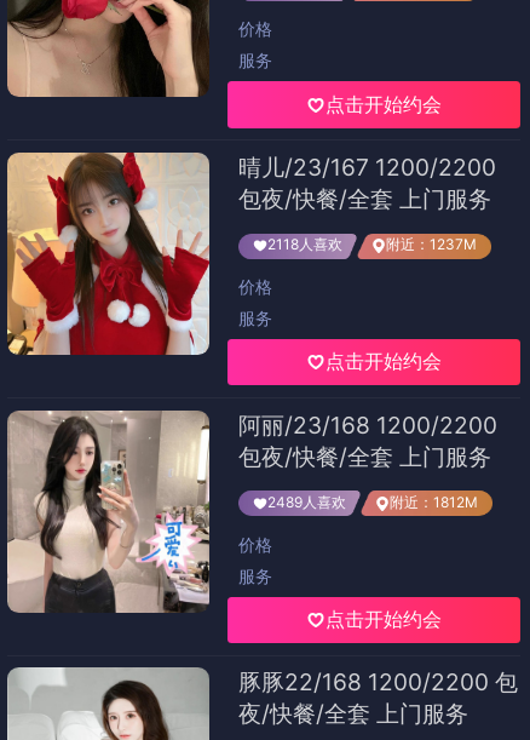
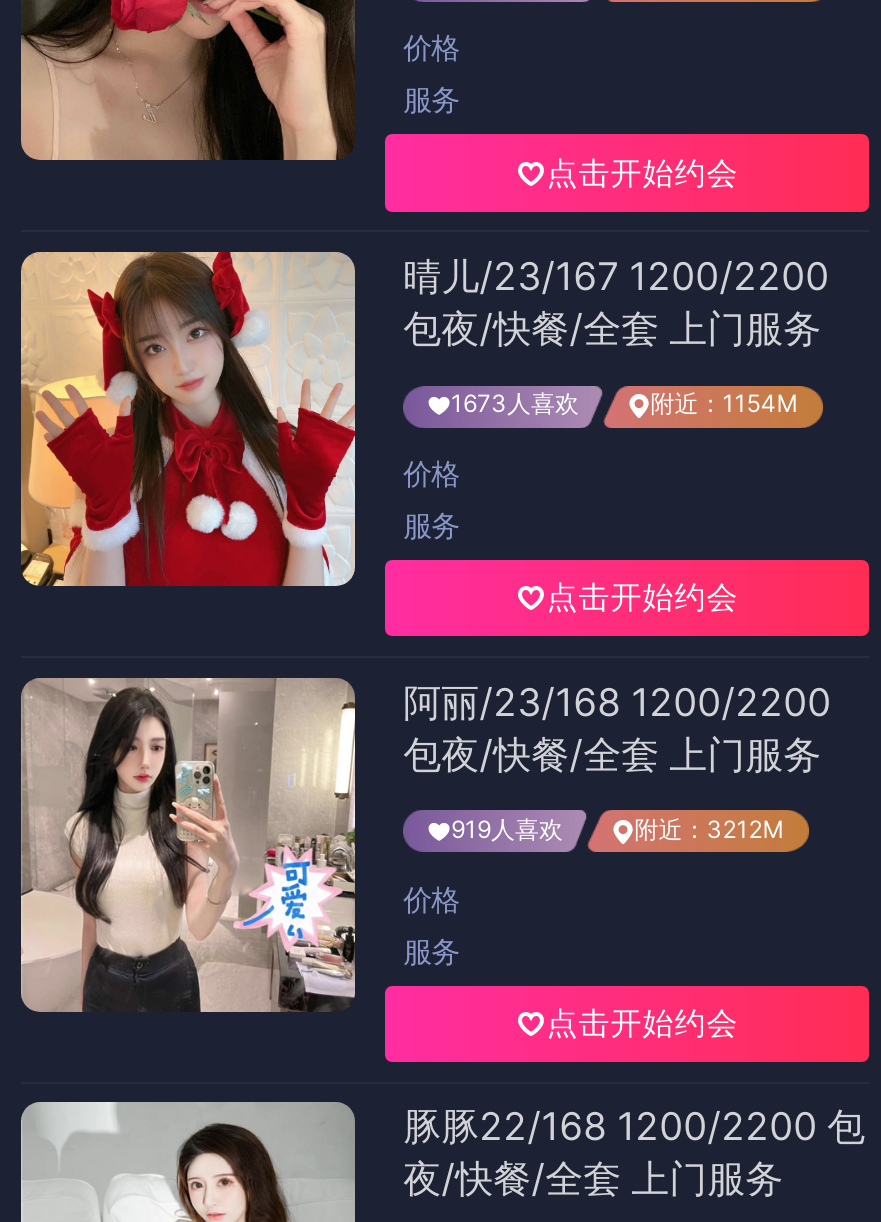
- 2118人喜欢
+ 1673人喜欢

- 附近：1237M
+ 附近：1154M

- 2489人喜欢
+ 919人喜欢

- 附近：1812M
+ 附近：3212M
